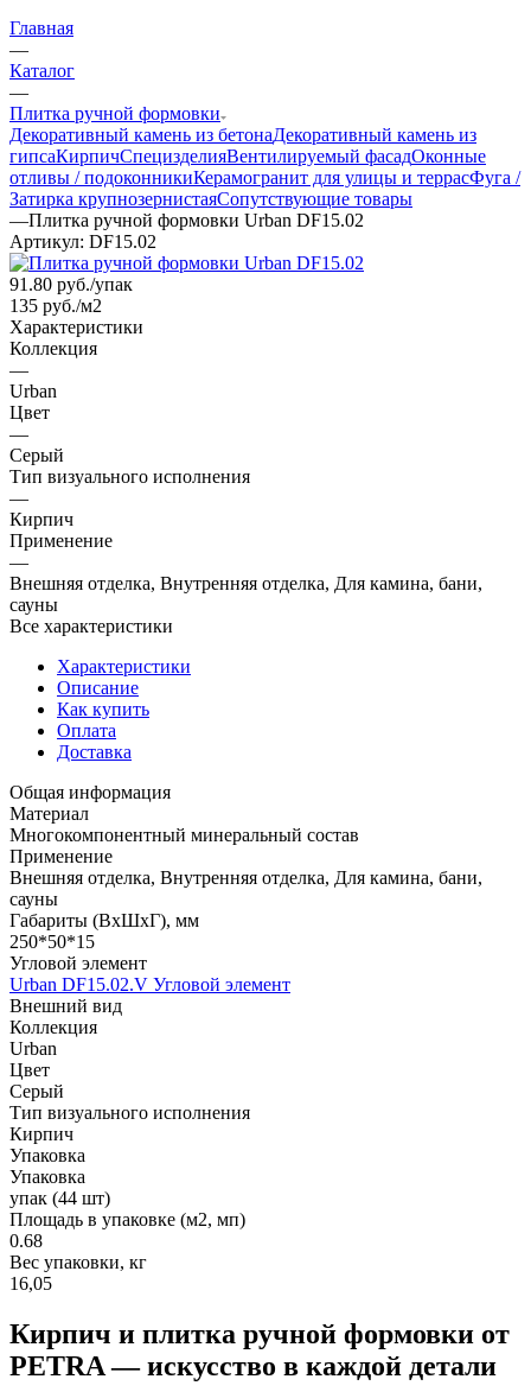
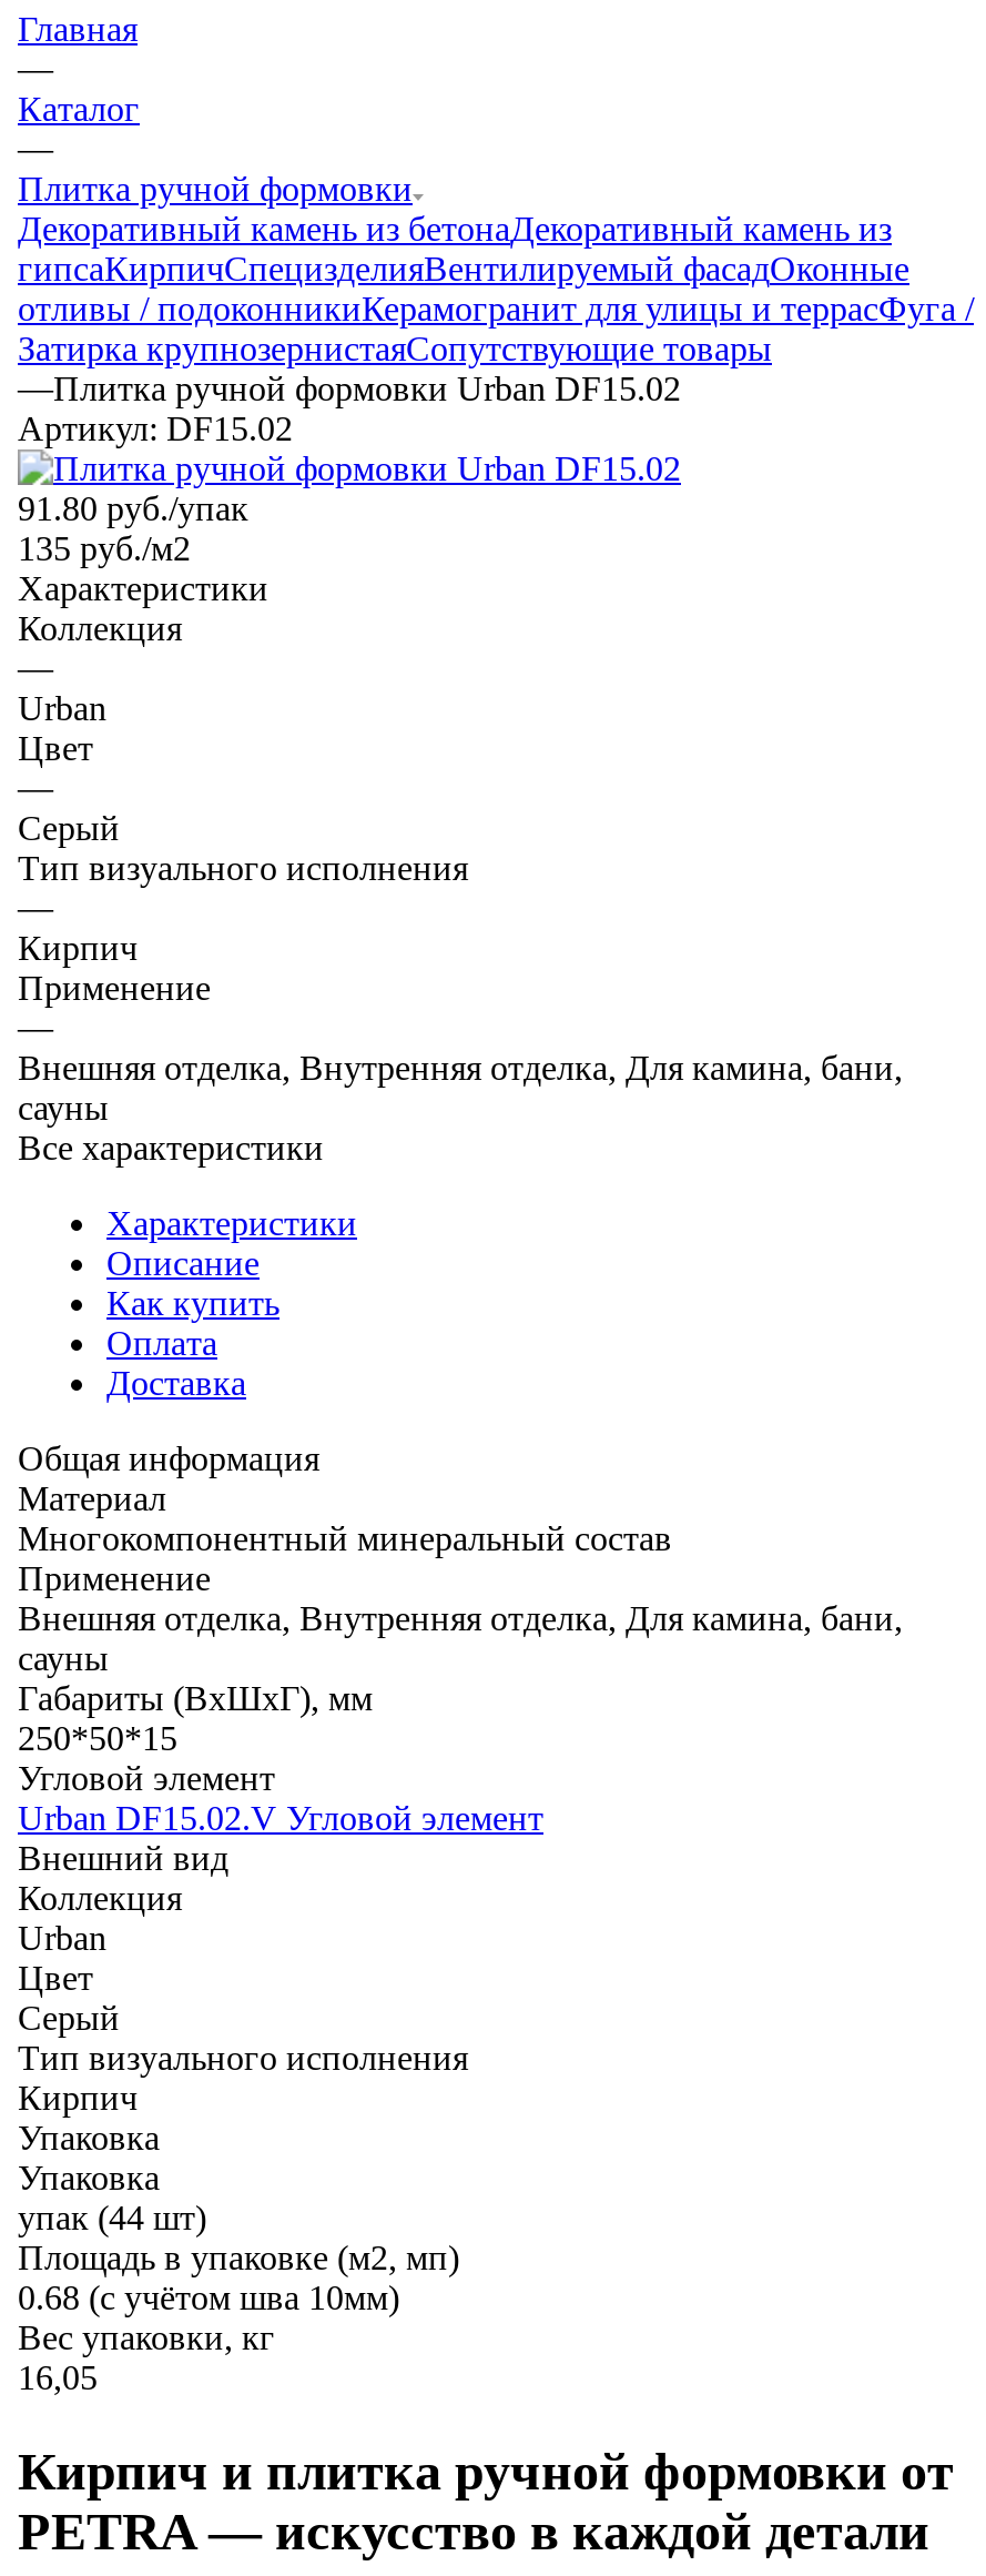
- 0.68
+ 0.68 (с учётом шва 10мм)
